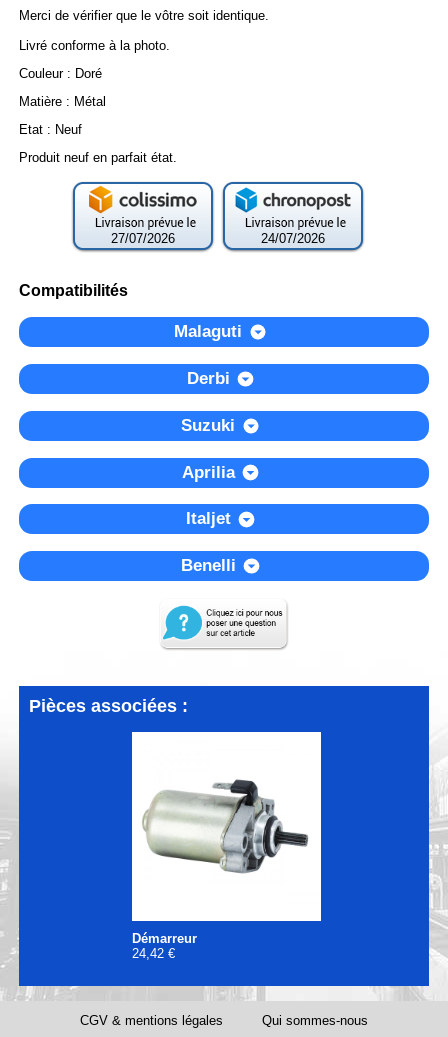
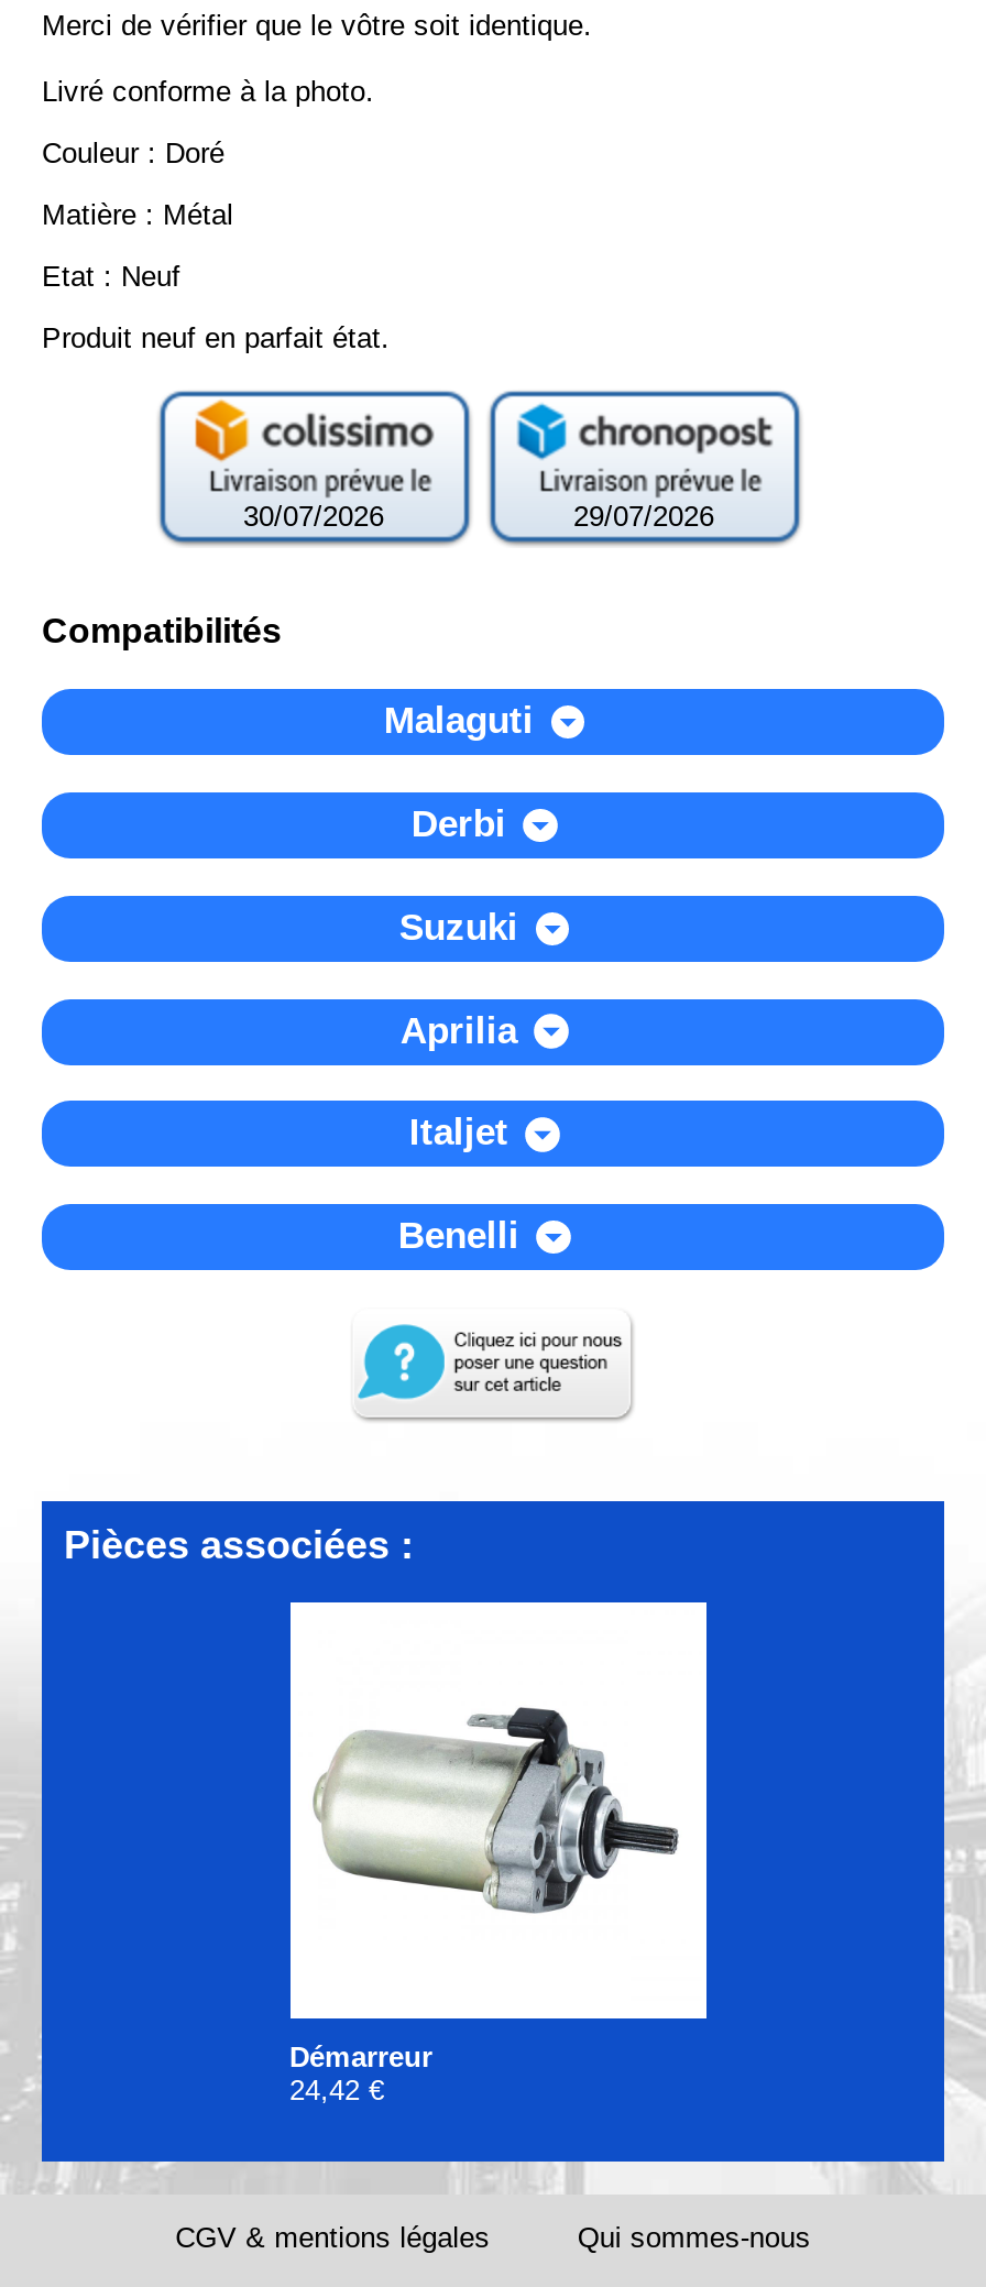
- 27/07/2026
+ 30/07/2026

- 24/07/2026
+ 29/07/2026
